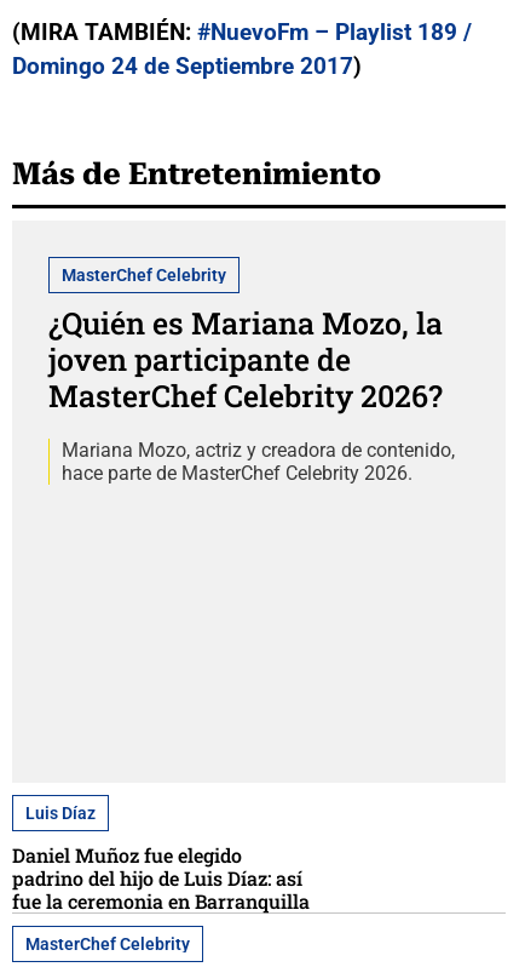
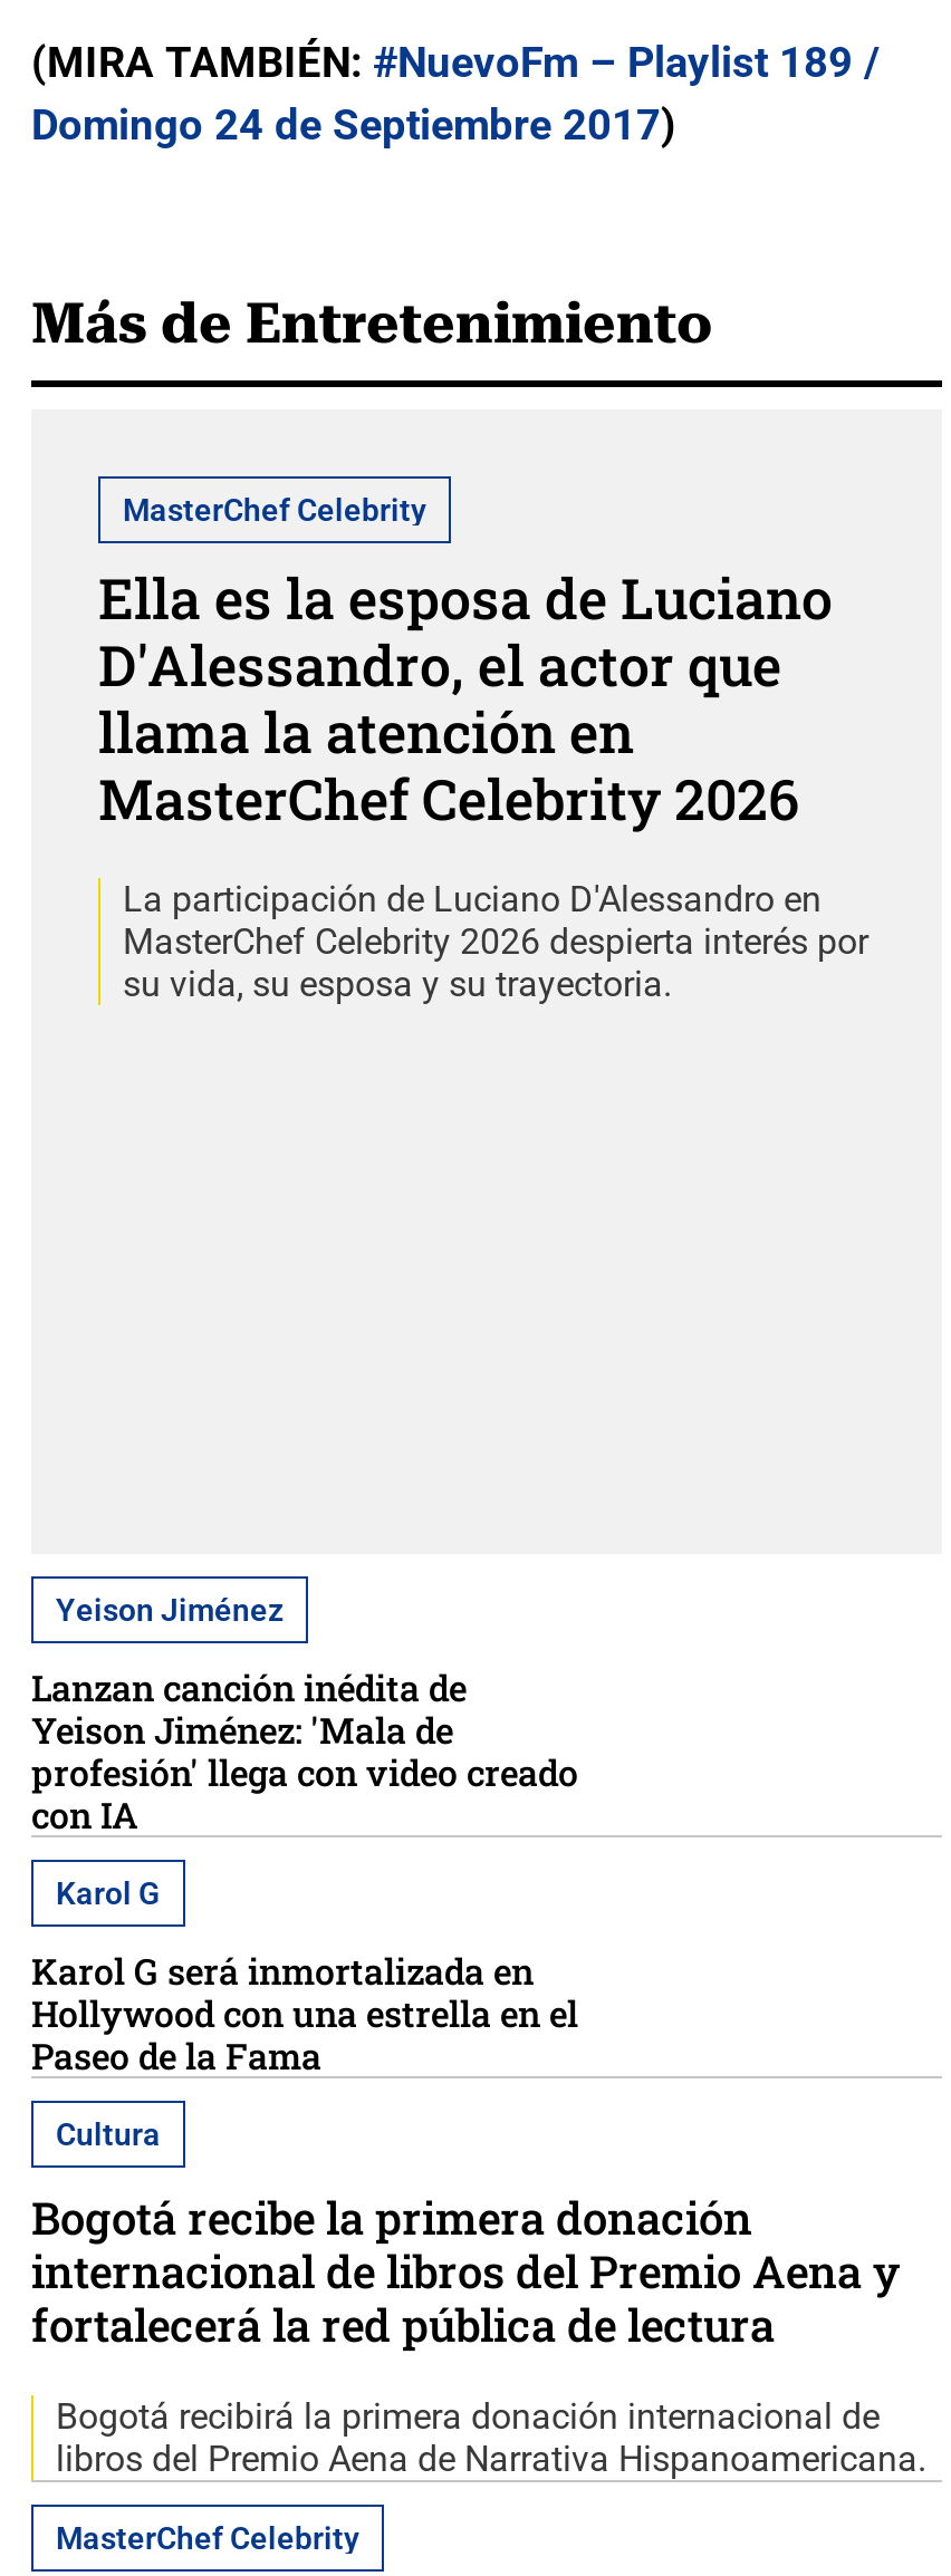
- ¿Quién es Mariana Mozo, la
- joven participante de
- MasterChef Celebrity 2026?
- Mariana Mozo, actriz y creadora de contenido,
- hace parte de MasterChef Celebrity 2026.
+ Ella es la esposa de Luciano
+ D'Alessandro, el actor que
+ llama la atención en
+ MasterChef Celebrity 2026
+ La participación de Luciano D'Alessandro en
+ MasterChef Celebrity 2026 despierta interés por
+ su vida, su esposa y su trayectoria.

- Luis Díaz
- Daniel Muñoz fue elegido
- padrino del hijo de Luis Díaz: así
- fue la ceremonia en Barranquilla
+ Yeison Jiménez
+ Lanzan canción inédita de
+ Yeison Jiménez: 'Mala de
+ profesión' llega con video creado
+ con IA
+ Karol G
+ Karol G será inmortalizada en
+ Hollywood con una estrella en el
+ Paseo de la Fama
+ Cultura
+ Bogotá recibe la primera donación
+ internacional de libros del Premio Aena y
+ fortalecerá la red pública de lectura
+ Bogotá recibirá la primera donación internacional de
+ libros del Premio Aena de Narrativa Hispanoamericana.
